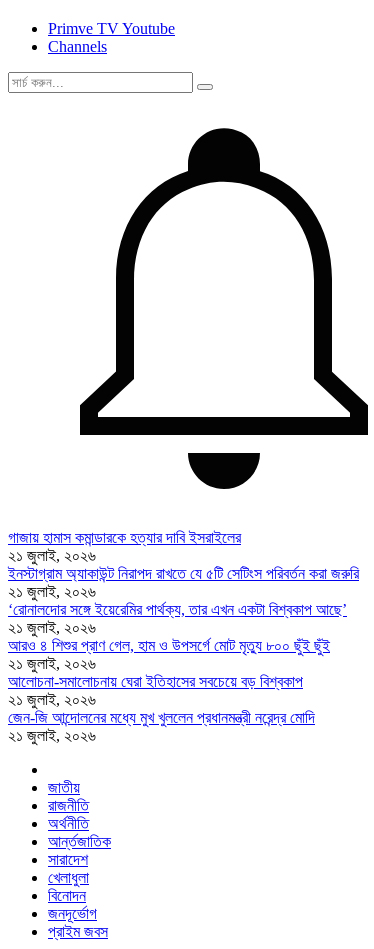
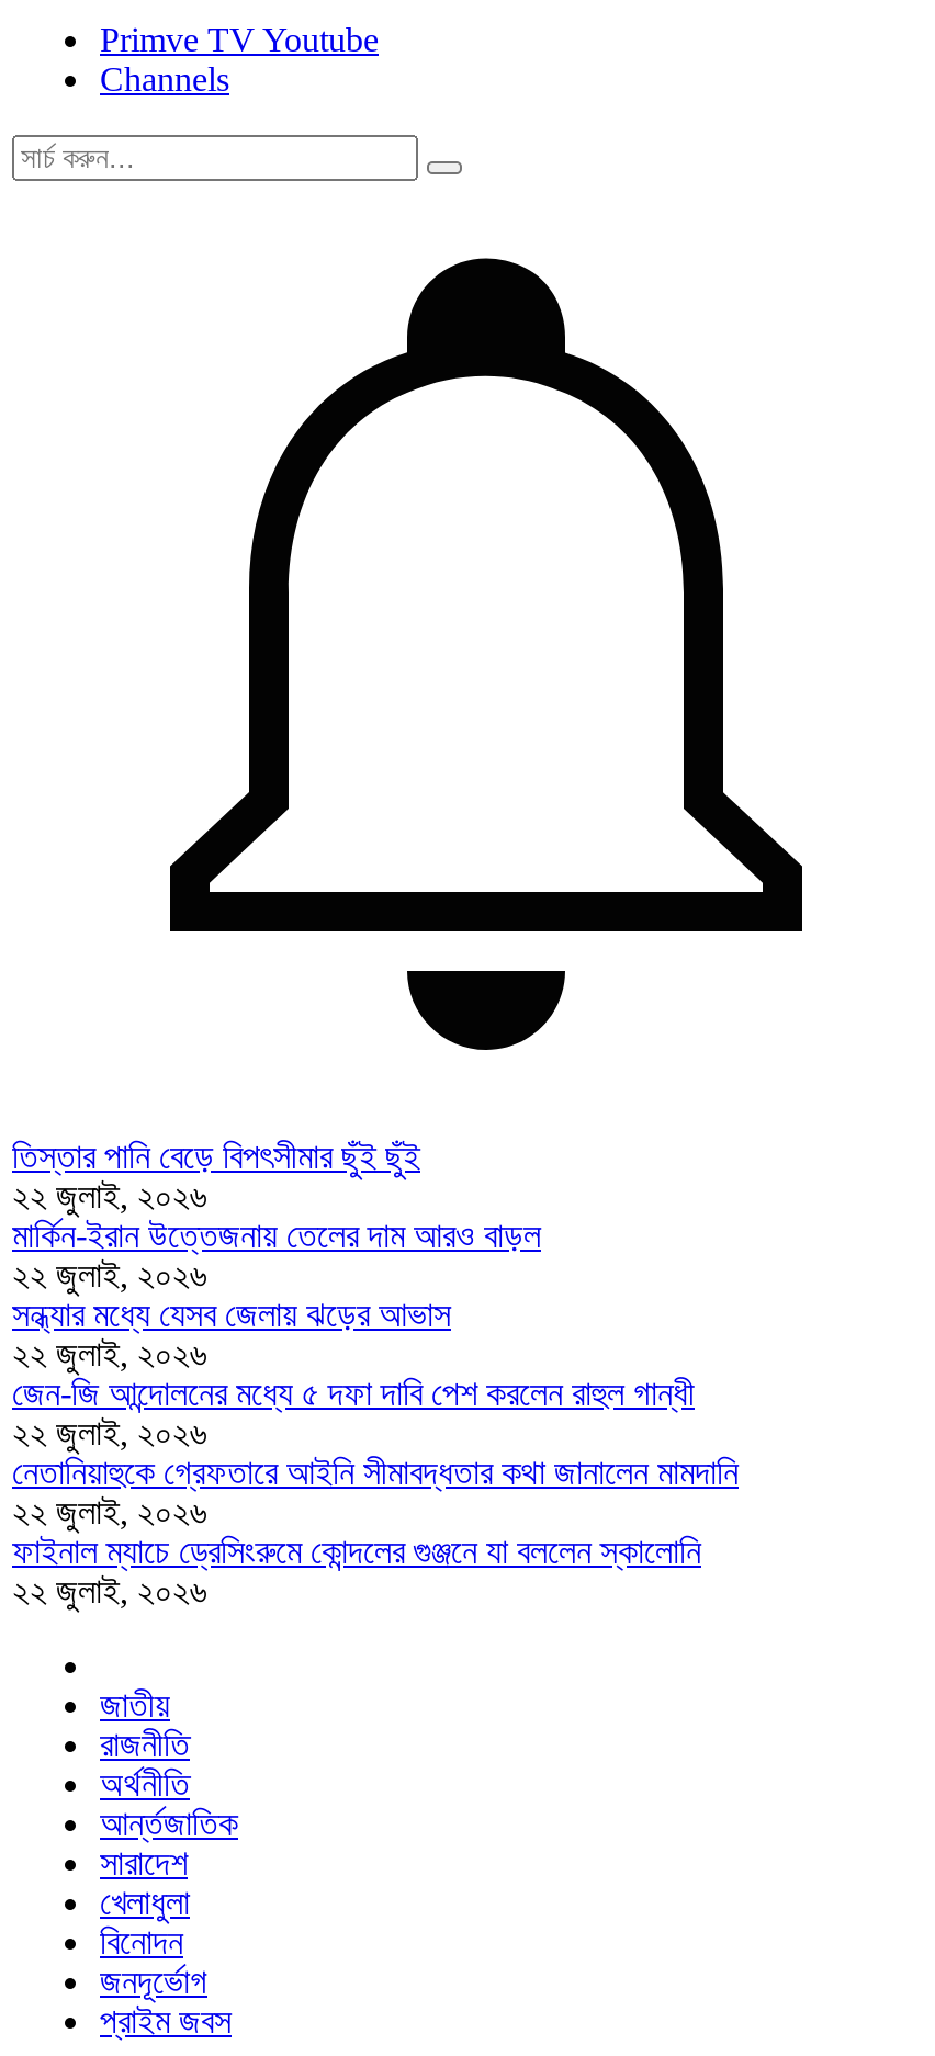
- গাজায় হামাস কমান্ডারকে হত্যার দাবি ইসরাইলের
- ২১ জুলাই, ২০২৬
- ইনস্টাগ্রাম অ্যাকাউন্ট নিরাপদ রাখতে যে ৫টি সেটিংস পরিবর্তন করা জরুরি
- ২১ জুলাই, ২০২৬
- ‘রোনালদোর সঙ্গে ইয়েরেমির পার্থক্য, তার এখন একটা বিশ্বকাপ আছে’
- ২১ জুলাই, ২০২৬
- আরও ৪ শিশুর প্রাণ গেল, হাম ও উপসর্গে মোট মৃত্যু ৮০০ ছুঁই ছুঁই
- ২১ জুলাই, ২০২৬
- আলোচনা-সমালোচনায় ঘেরা ইতিহাসের সবচেয়ে বড় বিশ্বকাপ
- ২১ জুলাই, ২০২৬
- জেন-জি আন্দোলনের মধ্যে মুখ খুললেন প্রধানমন্ত্রী নরেন্দ্র মোদি
- ২১ জুলাই, ২০২৬
+ তিস্তার পানি বেড়ে বিপৎসীমার ছুঁই ছুঁই
+ ২২ জুলাই, ২০২৬
+ মার্কিন-ইরান উত্তেজনায় তেলের দাম আরও বাড়ল
+ ২২ জুলাই, ২০২৬
+ সন্ধ্যার মধ্যে যেসব জেলায় ঝড়ের আভাস
+ ২২ জুলাই, ২০২৬
+ জেন-জি আন্দোলনের মধ্যে ৫ দফা দাবি পেশ করলেন রাহুল গান্ধী
+ ২২ জুলাই, ২০২৬
+ নেতানিয়াহুকে গ্রেফতারে আইনি সীমাবদ্ধতার কথা জানালেন মামদানি
+ ২২ জুলাই, ২০২৬
+ ফাইনাল ম্যাচে ড্রেসিংরুমে কোন্দলের গুঞ্জনে যা বললেন স্কালোনি
+ ২২ জুলাই, ২০২৬
